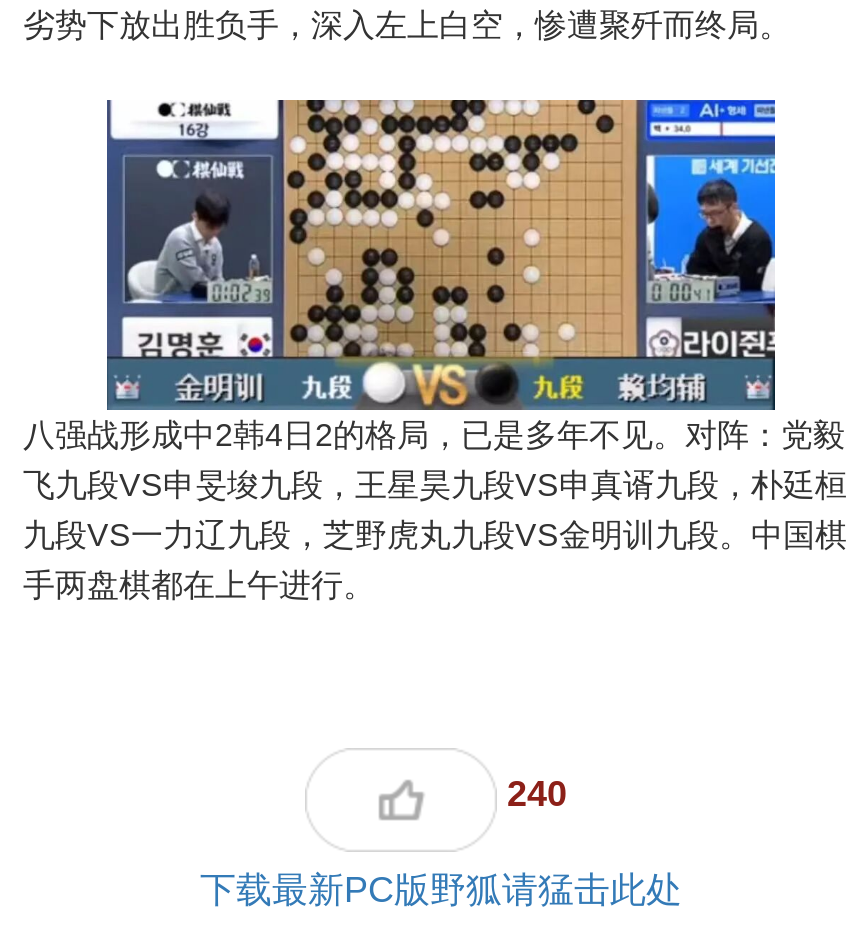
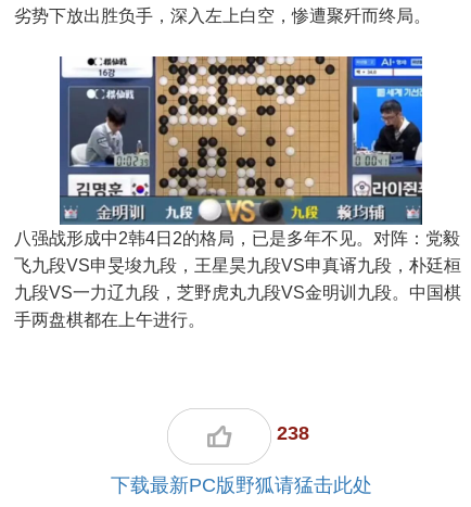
- 240
+ 238
